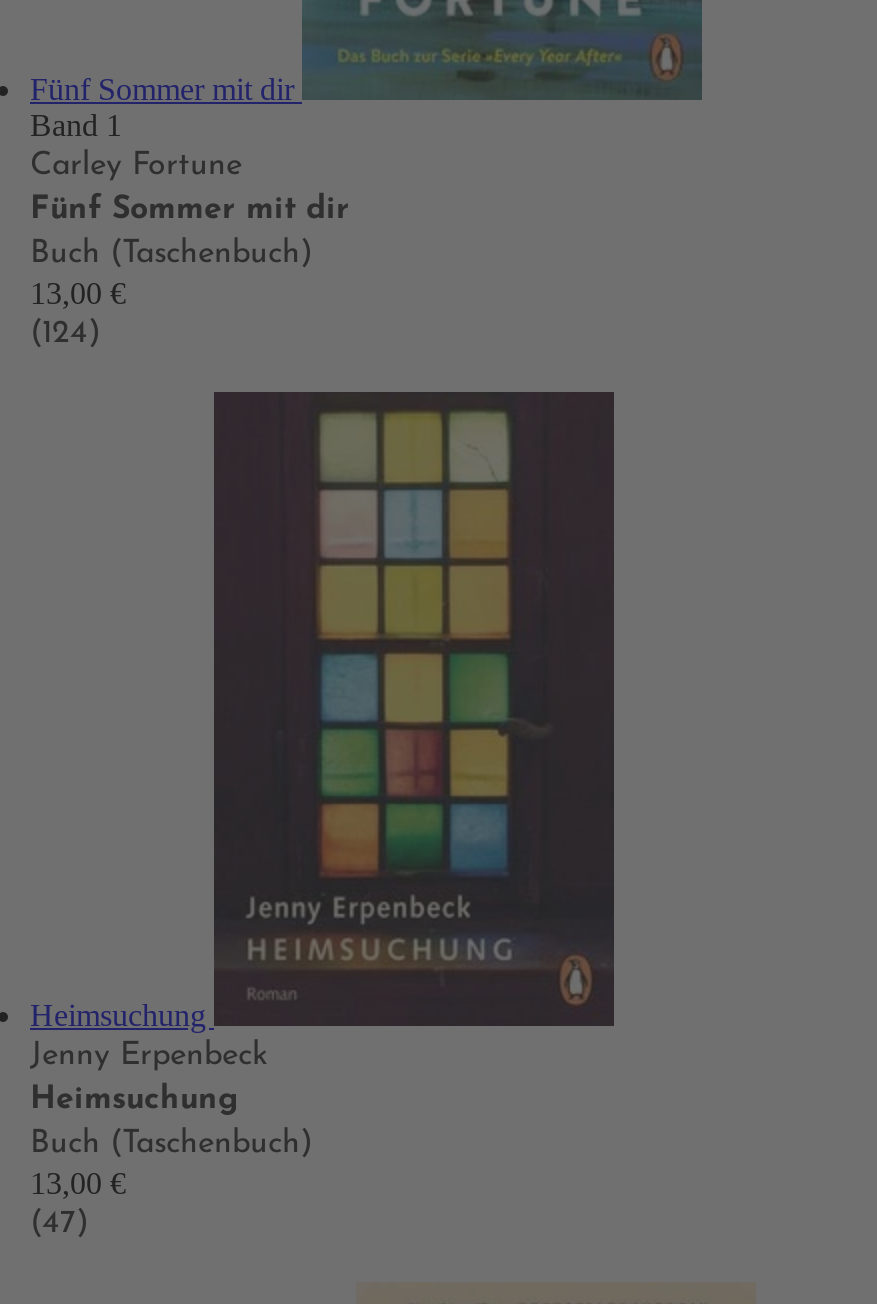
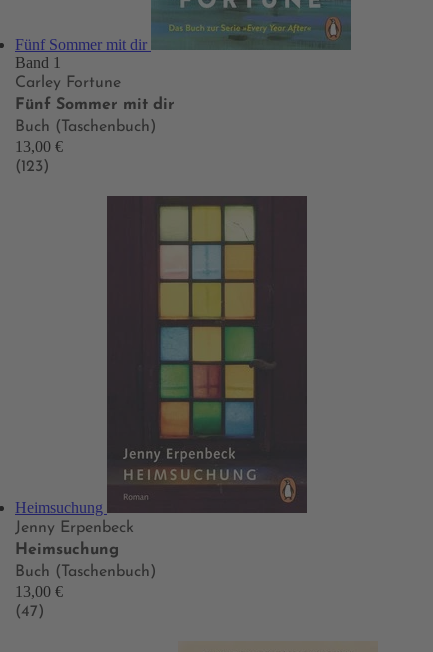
- (124)
+ (123)
